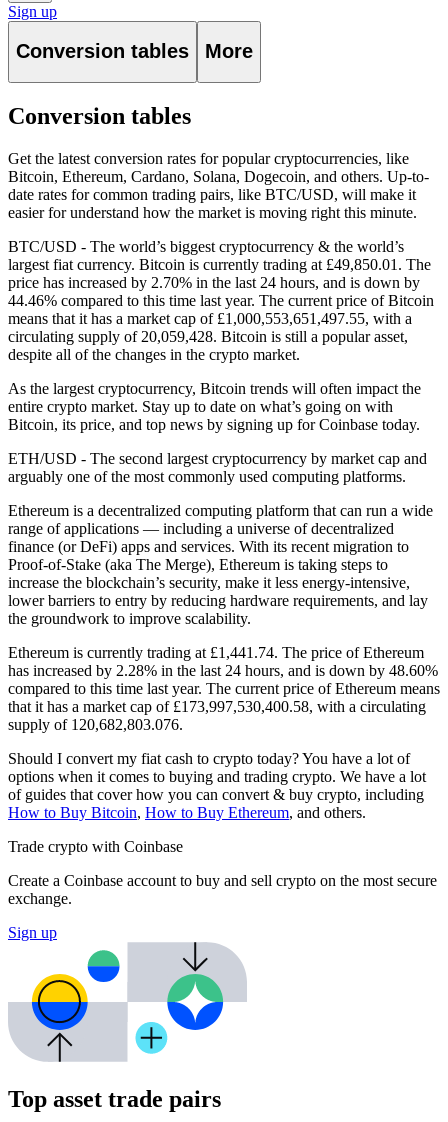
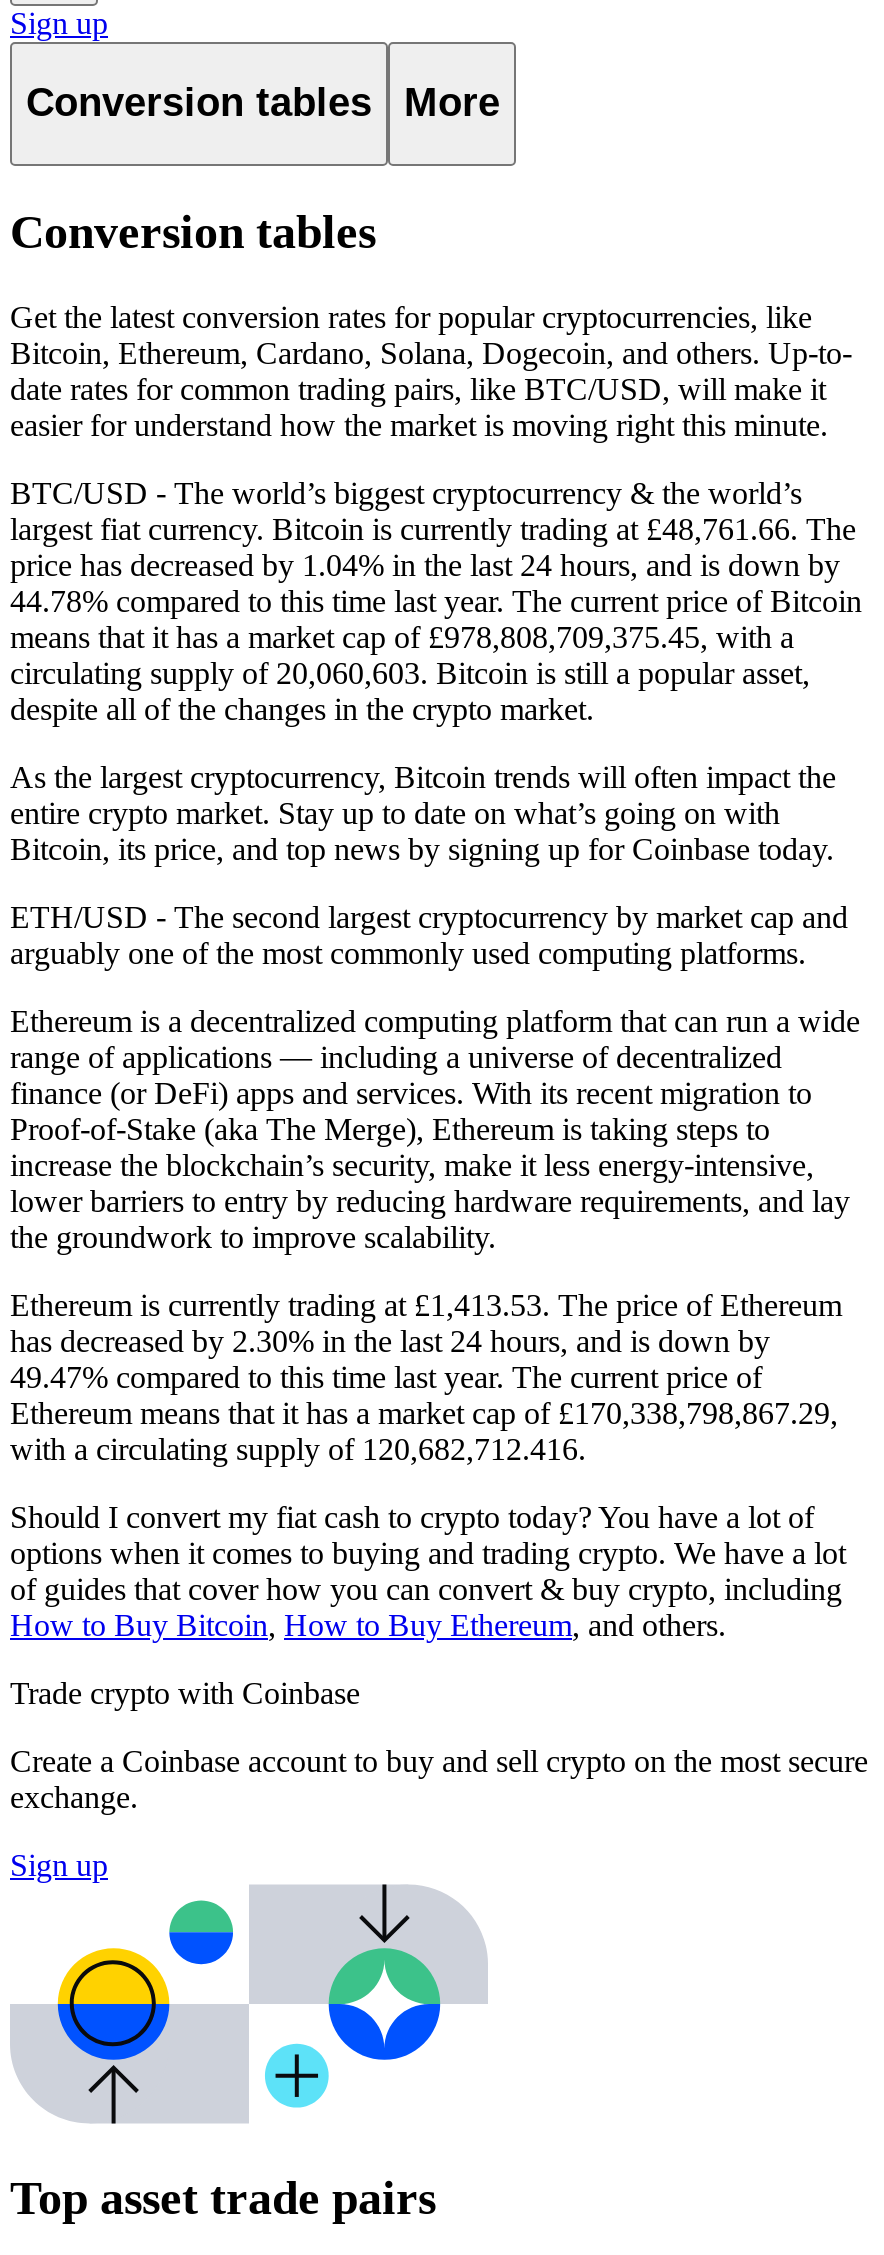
- largest fiat currency. Bitcoin is currently trading at £49,850.01. The
+ largest fiat currency. Bitcoin is currently trading at £48,761.66. The

- price has increased by 2.70% in the last 24 hours, and is down by
+ price has decreased by 1.04% in the last 24 hours, and is down by

- 44.46% compared to this time last year. The current price of Bitcoin
+ 44.78% compared to this time last year. The current price of Bitcoin

- means that it has a market cap of £1,000,553,651,497.55, with a
+ means that it has a market cap of £978,808,709,375.45, with a

- circulating supply of 20,059,428. Bitcoin is still a popular asset,
+ circulating supply of 20,060,603. Bitcoin is still a popular asset,

- Ethereum is currently trading at £1,441.74. The price of Ethereum
- has increased by 2.28% in the last 24 hours, and is down by 48.60%
- compared to this time last year. The current price of Ethereum means
- that it has a market cap of £173,997,530,400.58, with a circulating
- supply of 120,682,803.076.
+ Ethereum is currently trading at £1,413.53. The price of Ethereum
+ has decreased by 2.30% in the last 24 hours, and is down by
+ 49.47% compared to this time last year. The current price of
+ Ethereum means that it has a market cap of £170,338,798,867.29,
+ with a circulating supply of 120,682,712.416.
